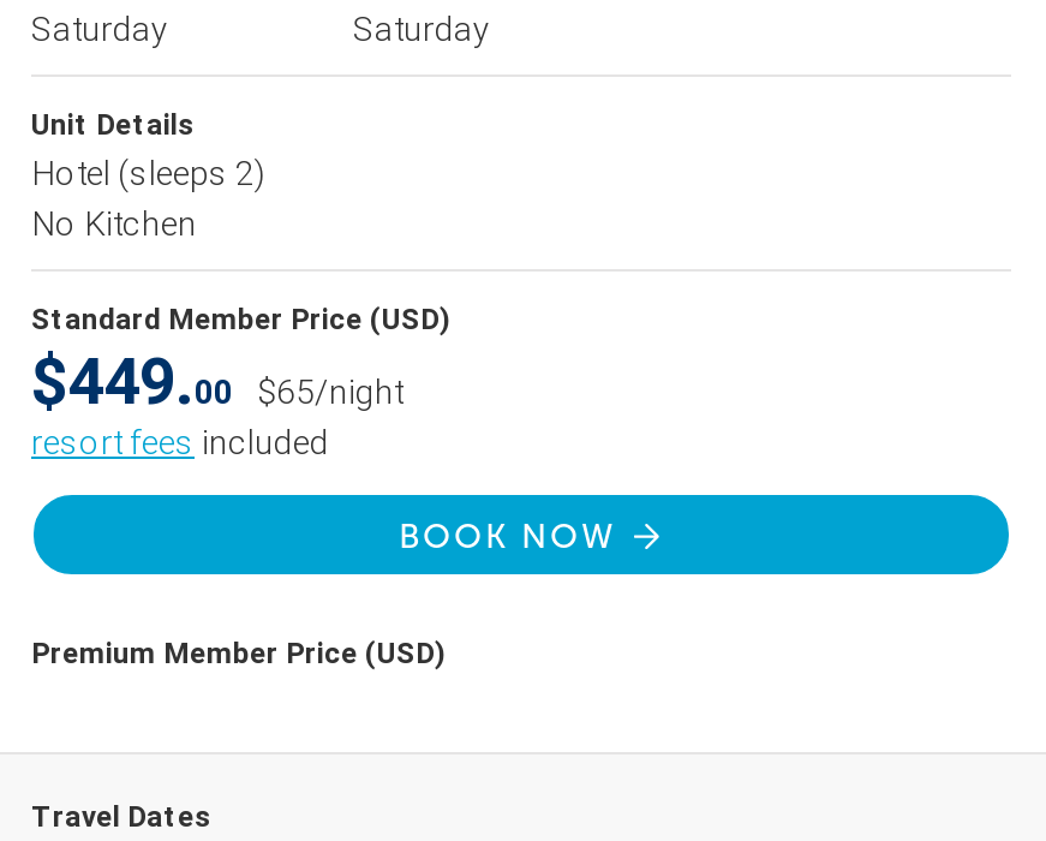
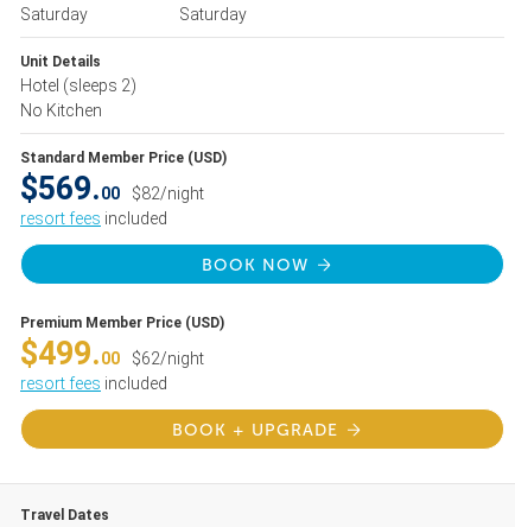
- $449.00
- $65/night
+ $569.00
+ $82/night

+ $499.00
+ $62/night
+ resort fees included
+ BOOK + UPGRADE
